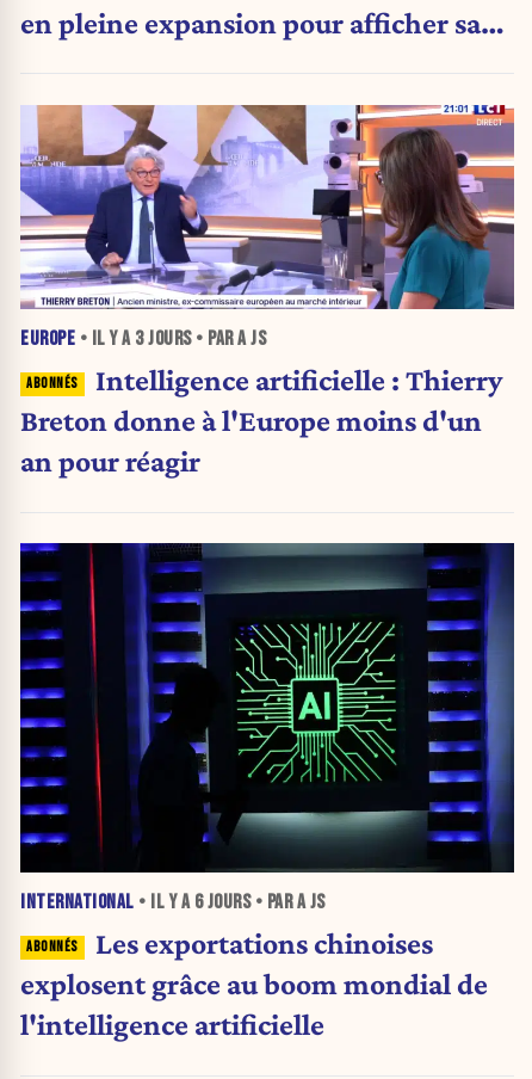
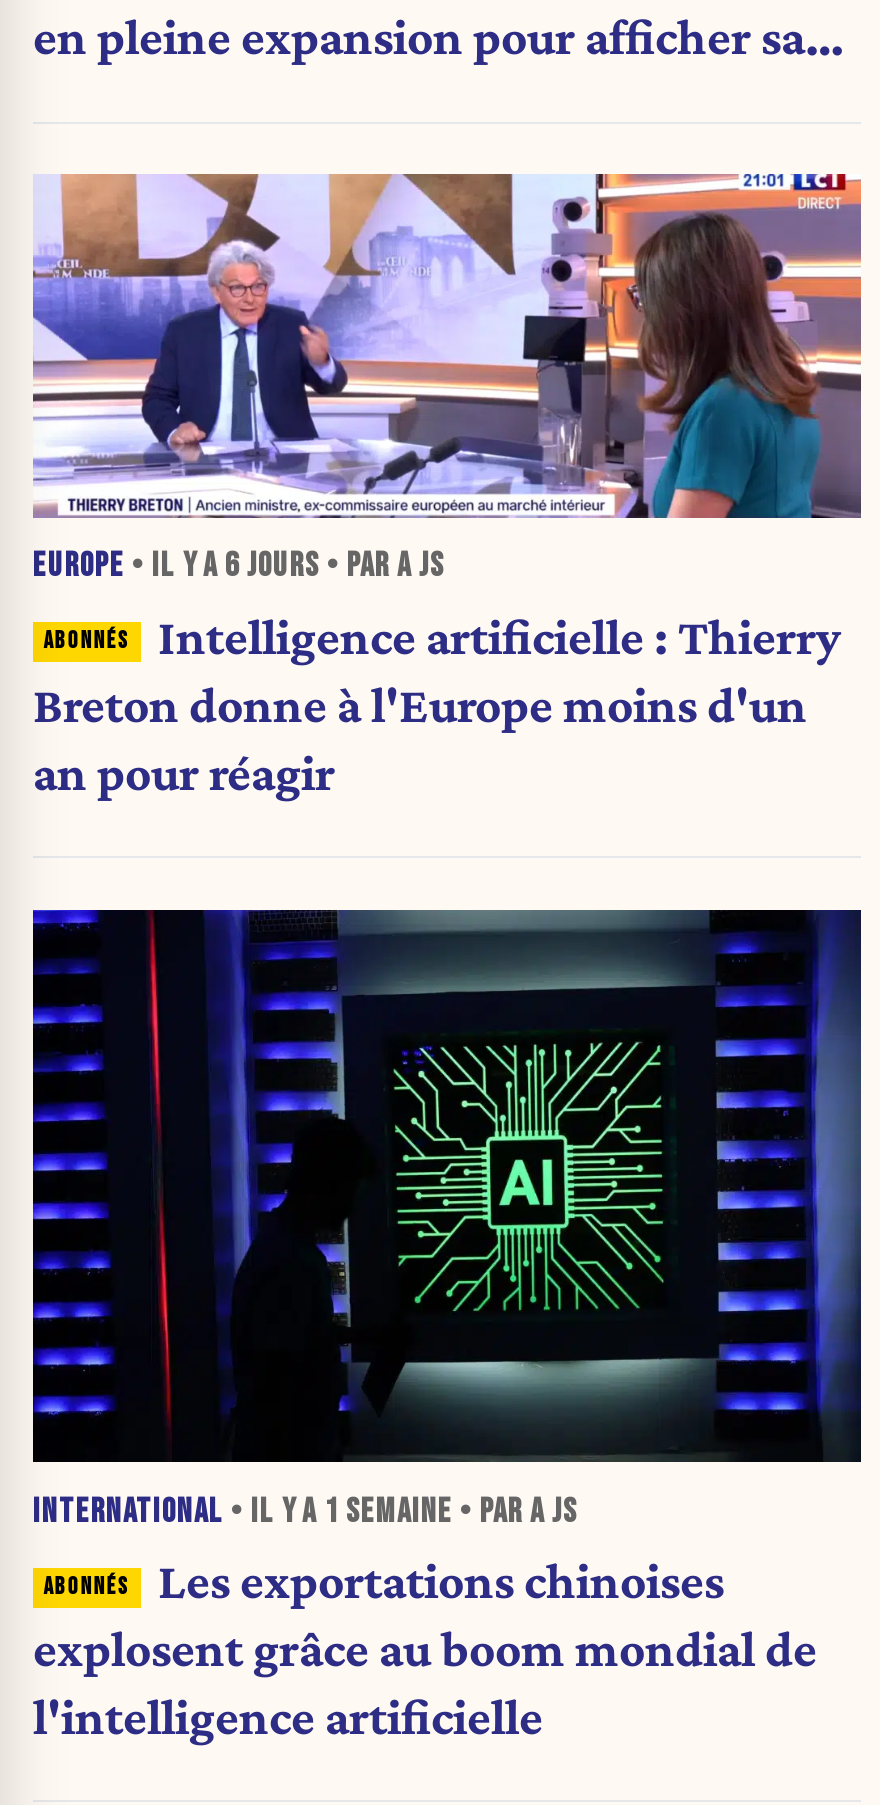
- EUROPE • IL Y A 3 JOURS • PAR A JS
+ EUROPE • IL Y A 6 JOURS • PAR A JS

- INTERNATIONAL • IL Y A 6 JOURS • PAR A JS
+ INTERNATIONAL • IL Y A 1 SEMAINE • PAR A JS
